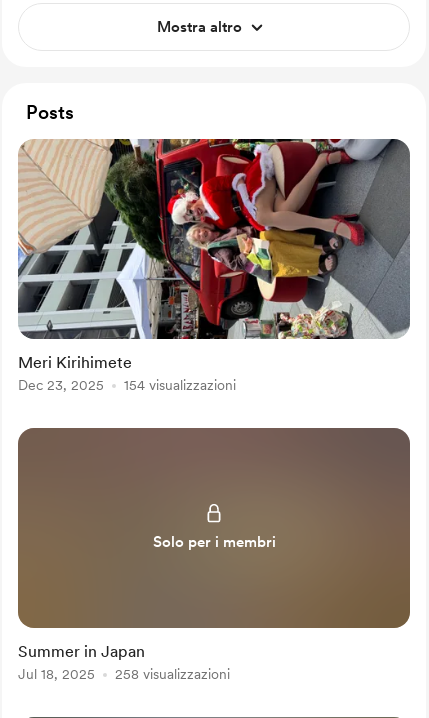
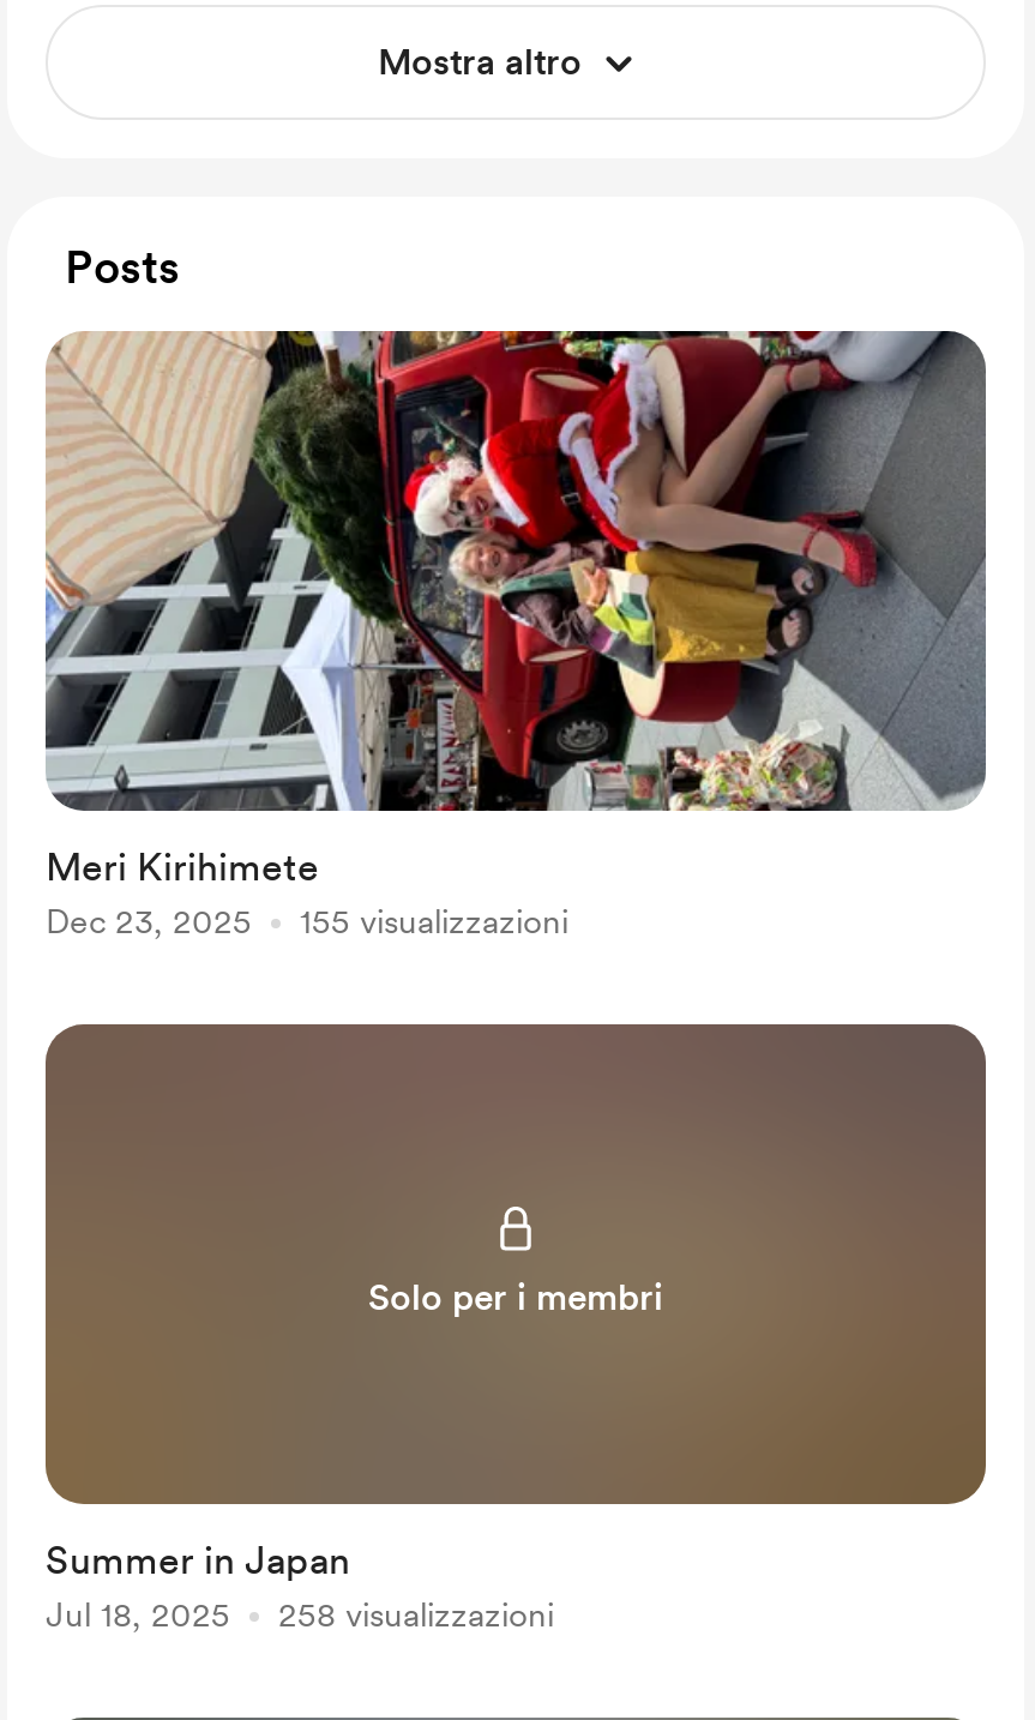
- 154 visualizzazioni
+ 155 visualizzazioni
